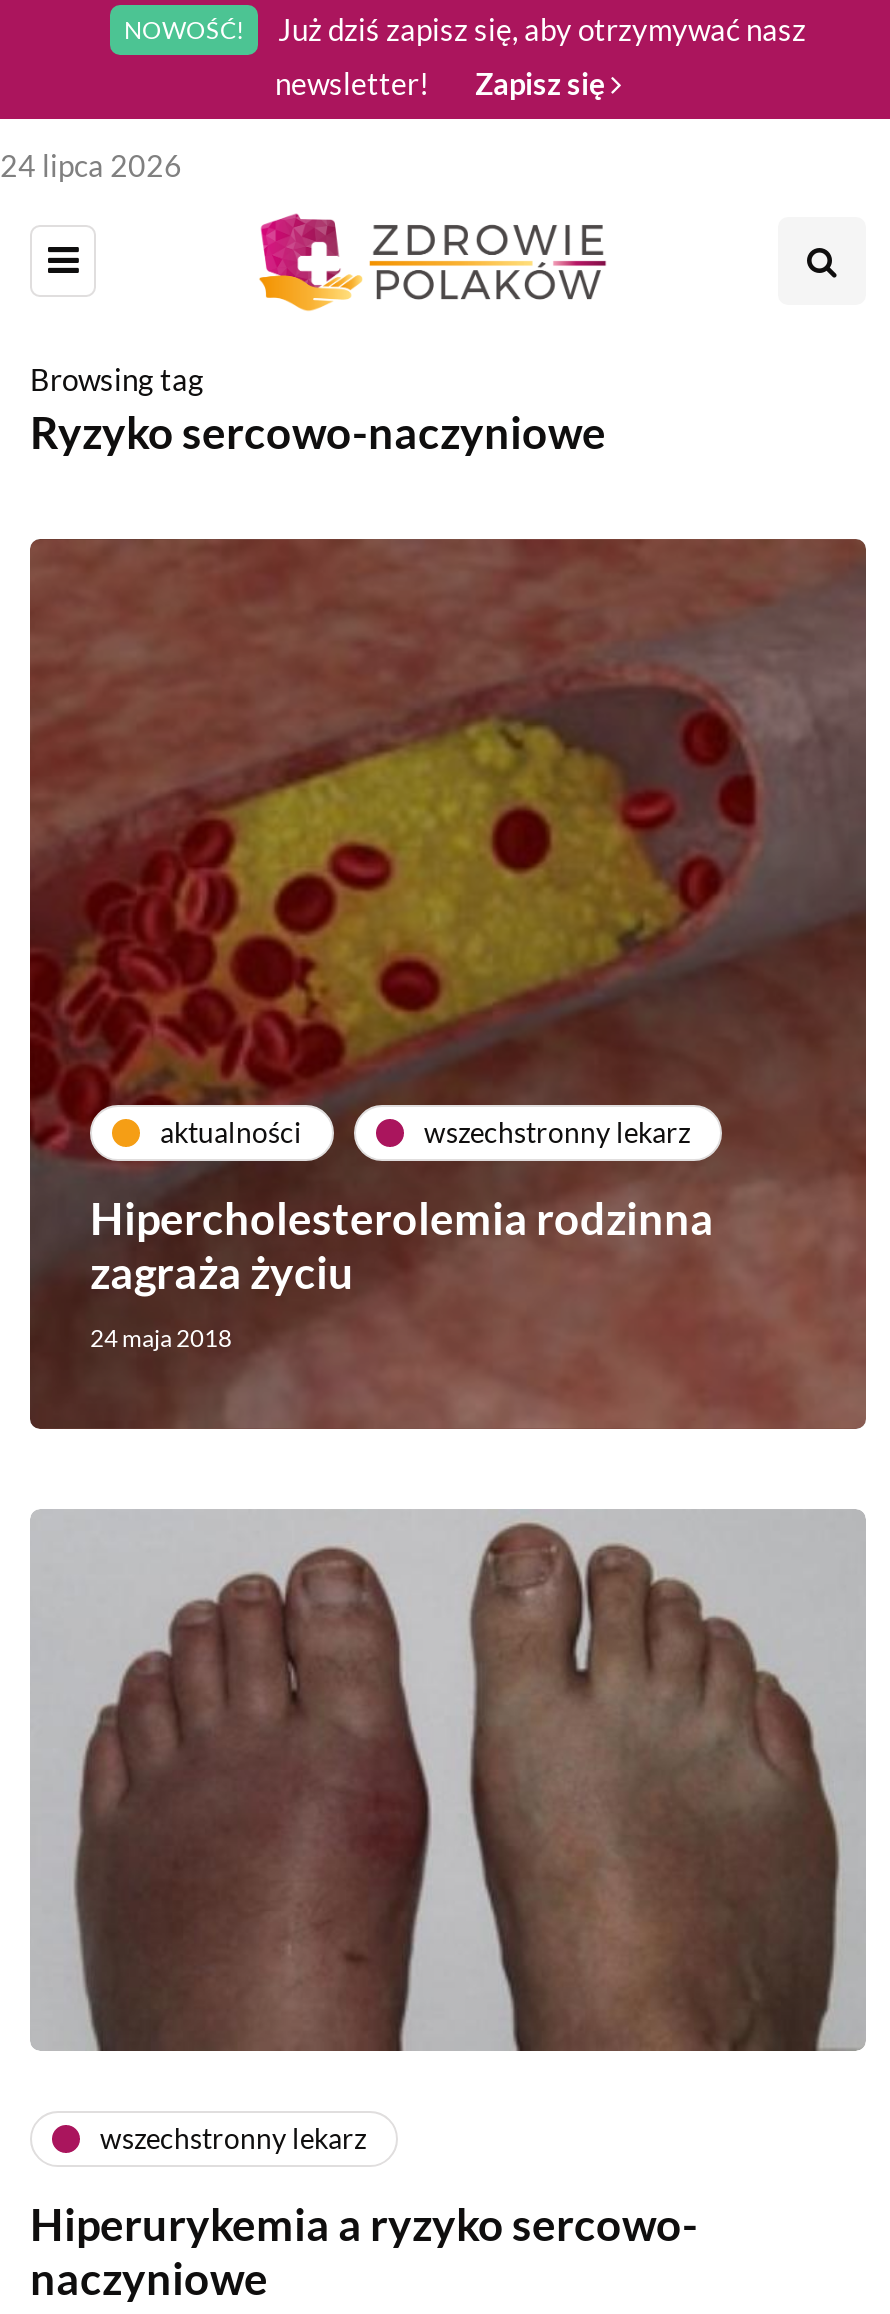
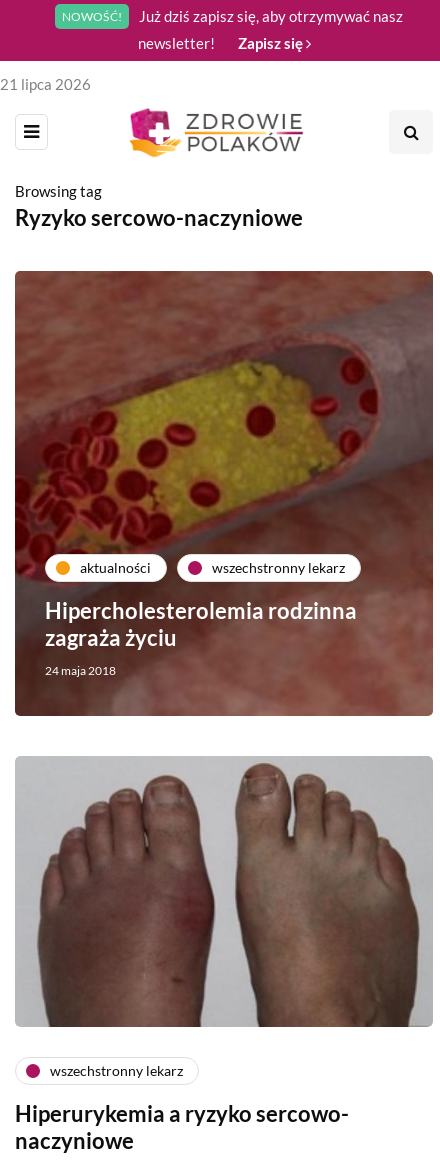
- 24 lipca 2026
+ 21 lipca 2026
